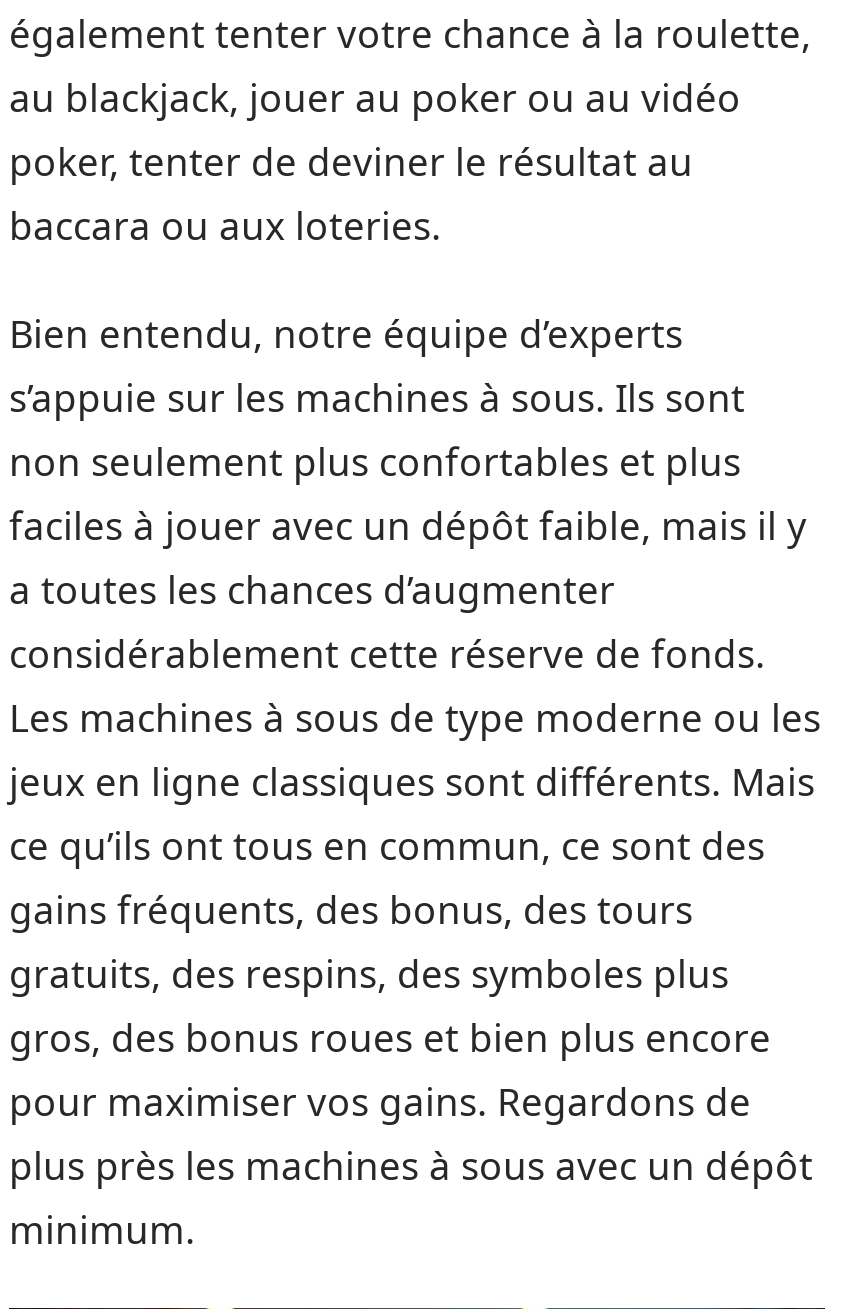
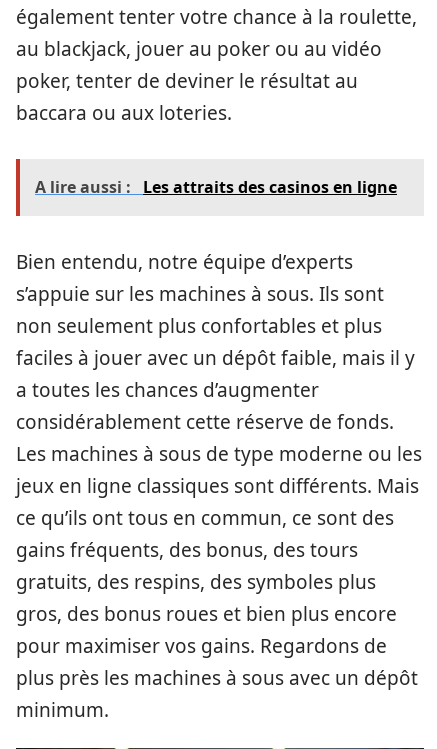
+ A lire aussi : Les attraits des casinos en ligne
